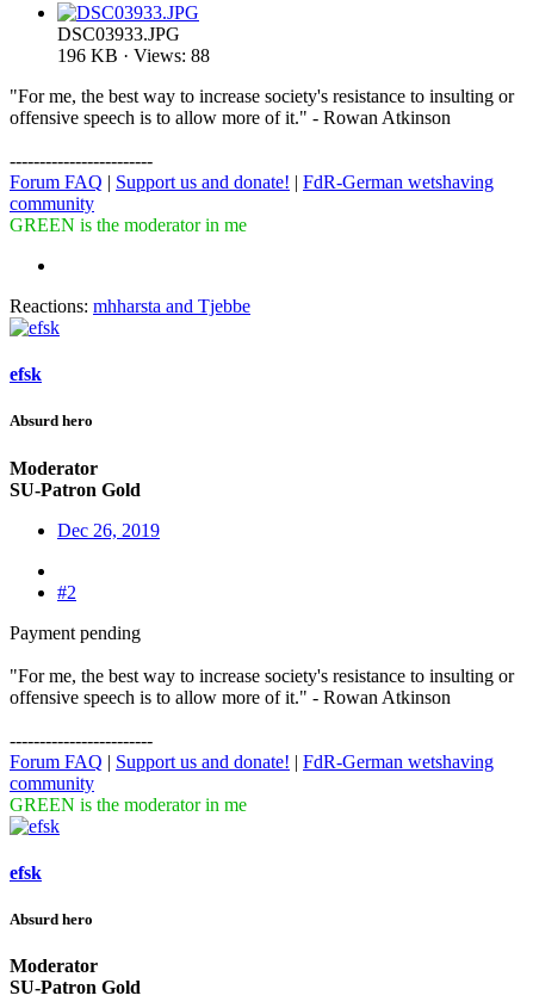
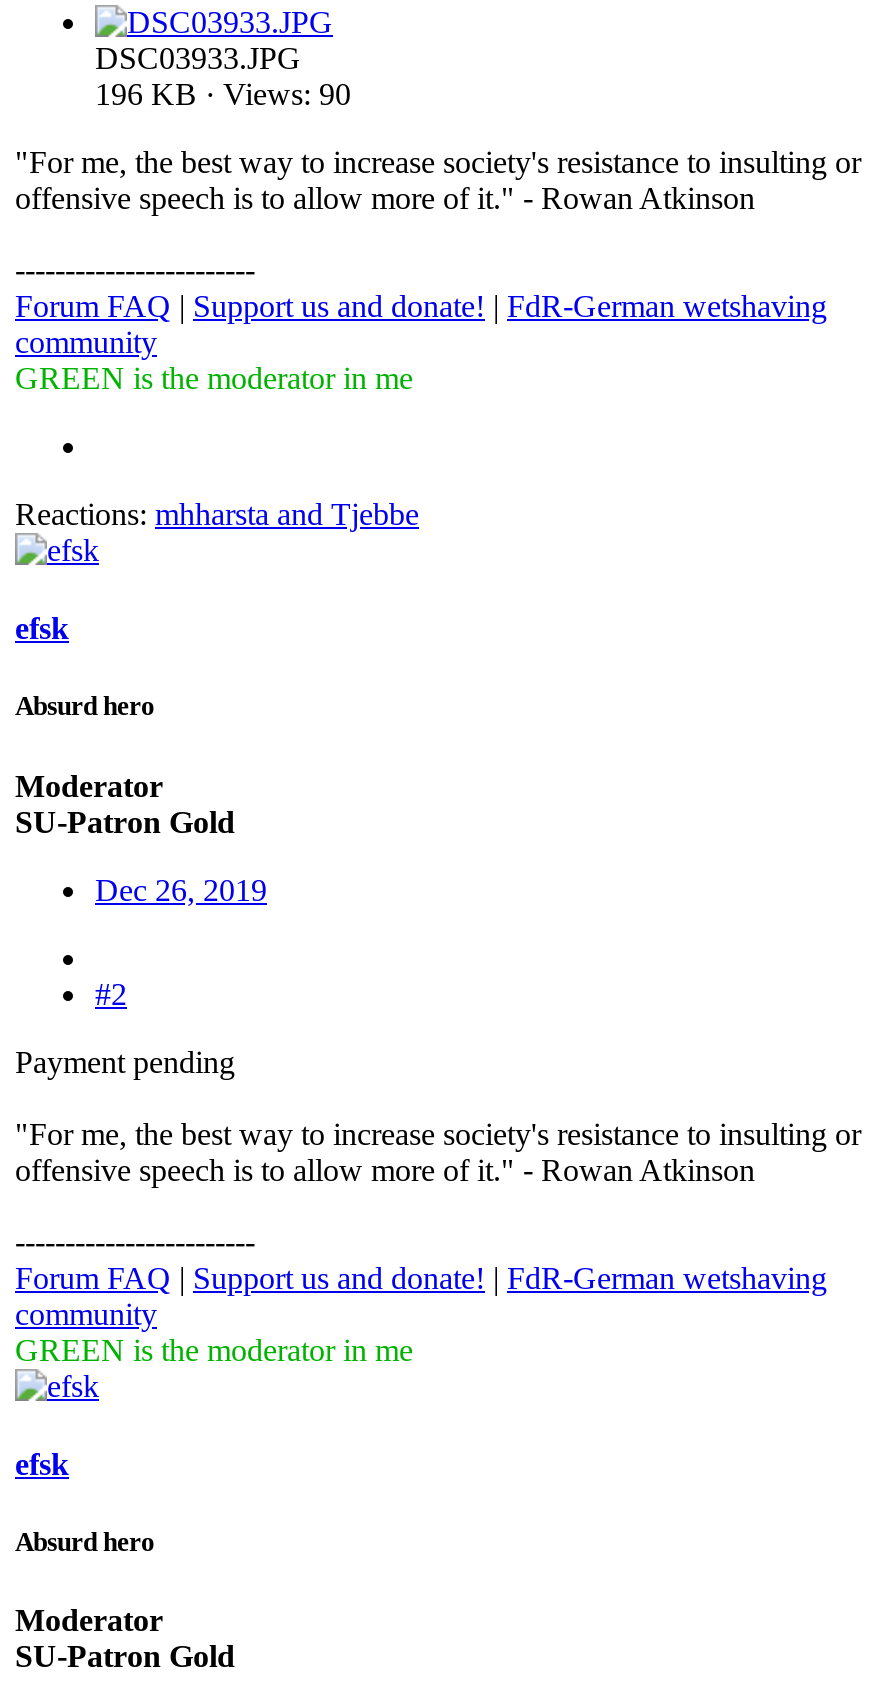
- 196 KB · Views: 88
+ 196 KB · Views: 90
